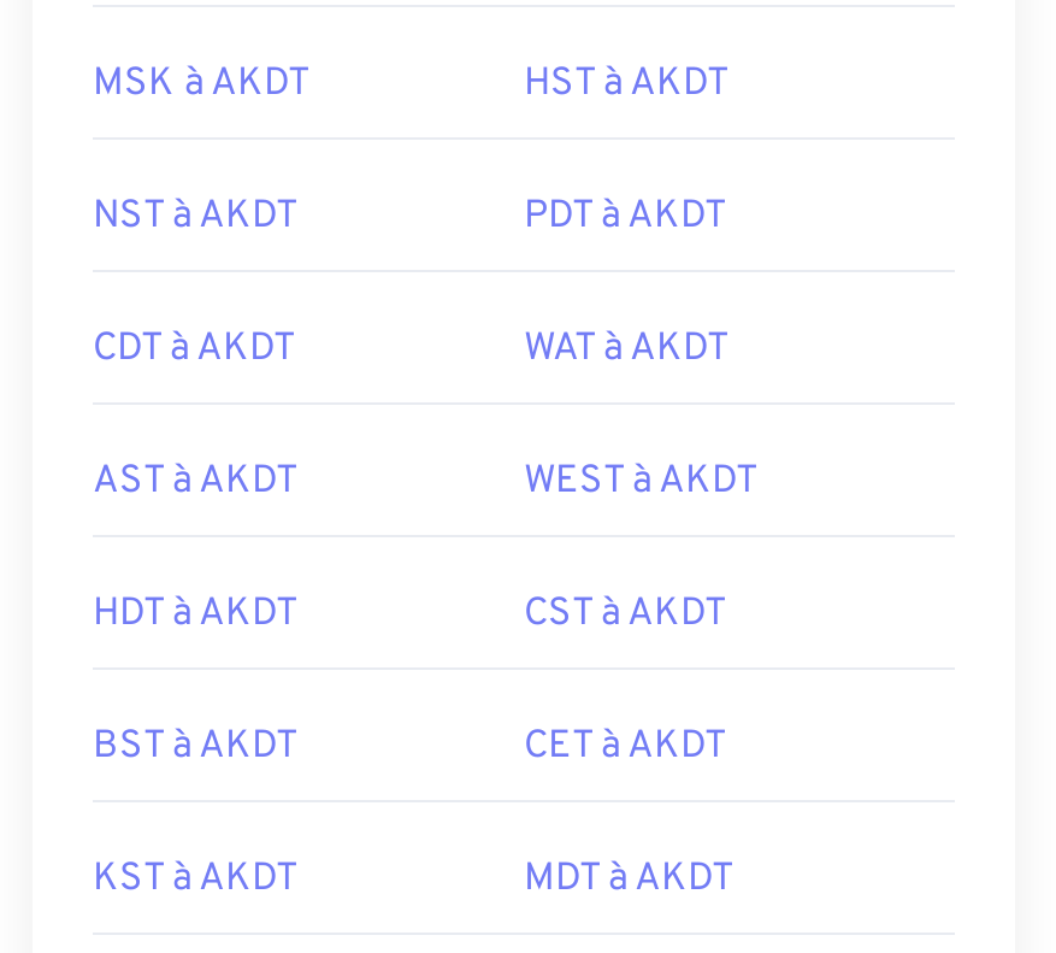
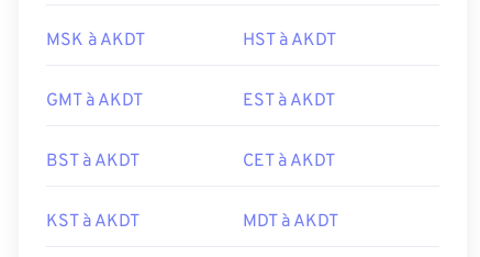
- NST à AKDT
- PDT à AKDT
- CDT à AKDT
- WAT à AKDT
- AST à AKDT
- WEST à AKDT
- HDT à AKDT
- CST à AKDT
+ GMT à AKDT
+ EST à AKDT
